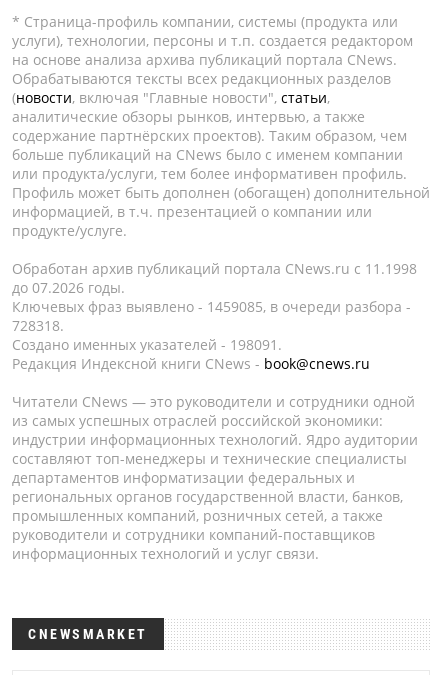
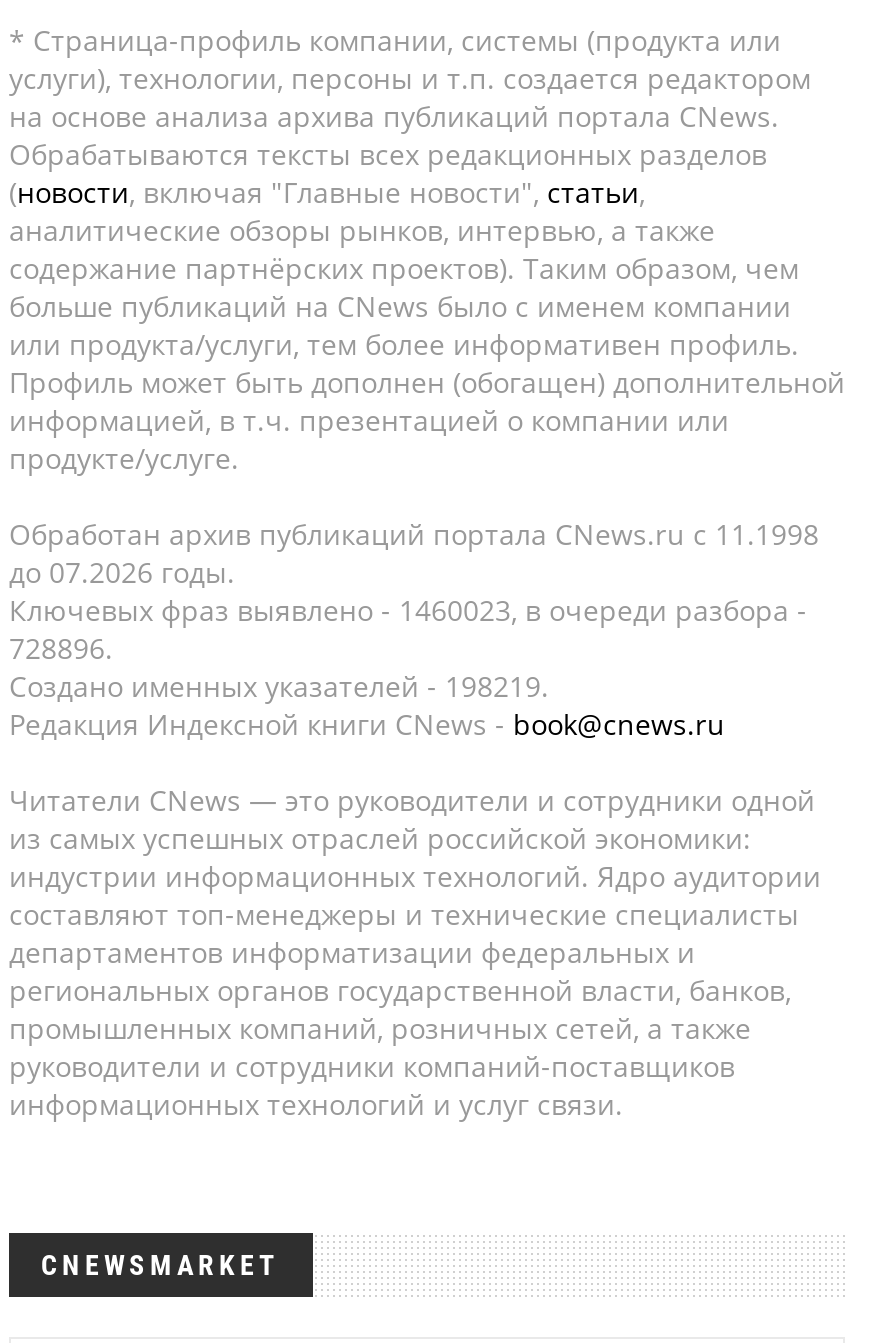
- Ключевых фраз выявлено - 1459085, в очереди разбора -
+ Ключевых фраз выявлено - 1460023, в очереди разбора -

- 728318.
+ 728896.

- Создано именных указателей - 198091.
+ Создано именных указателей - 198219.
